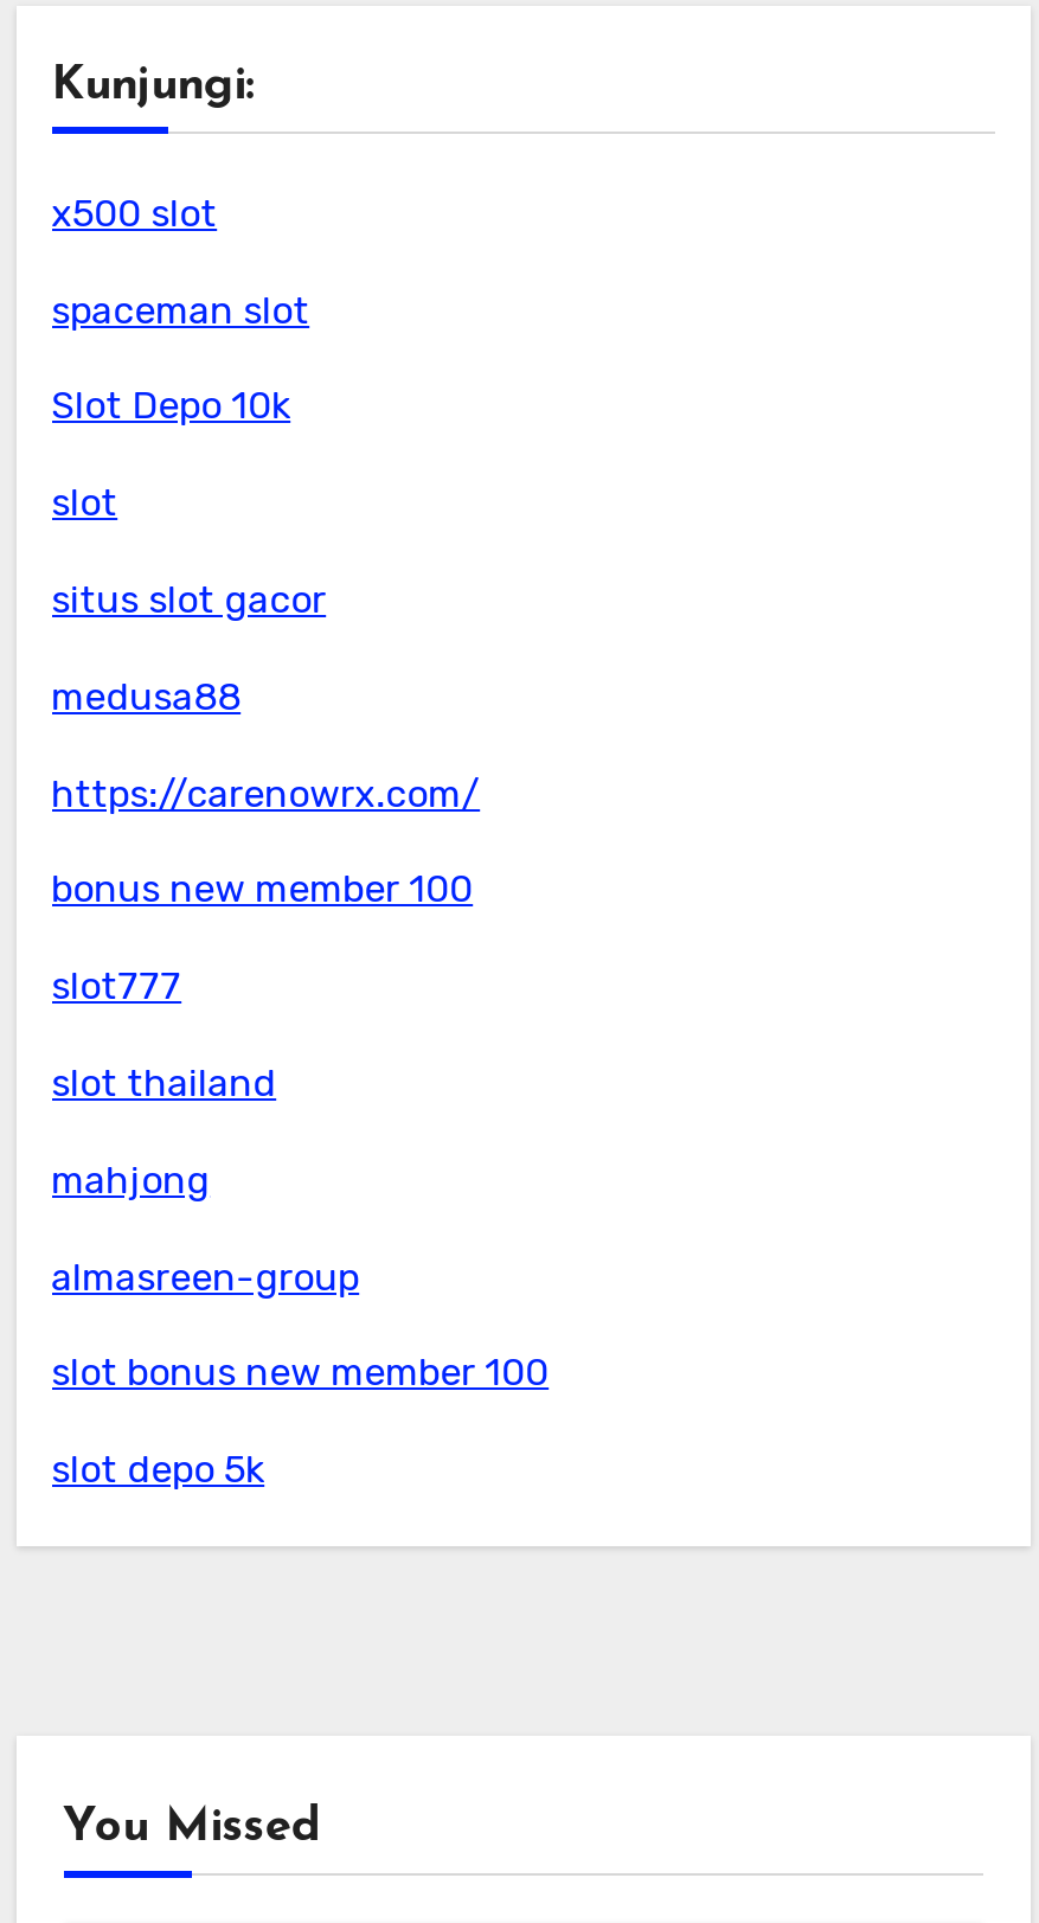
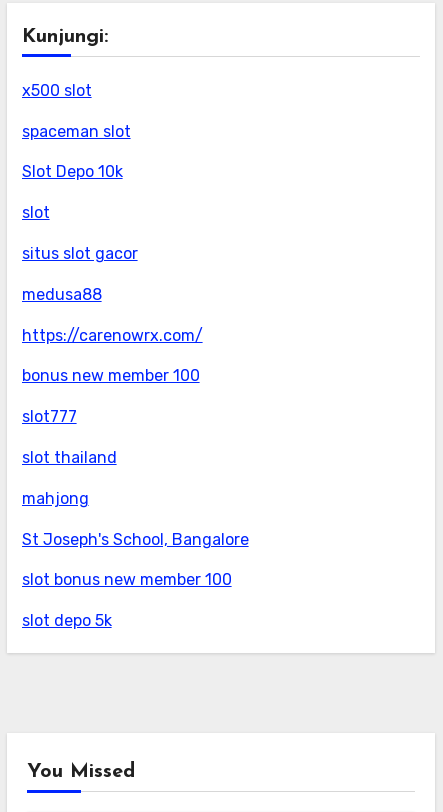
- almasreen-group
+ St Joseph's School, Bangalore
